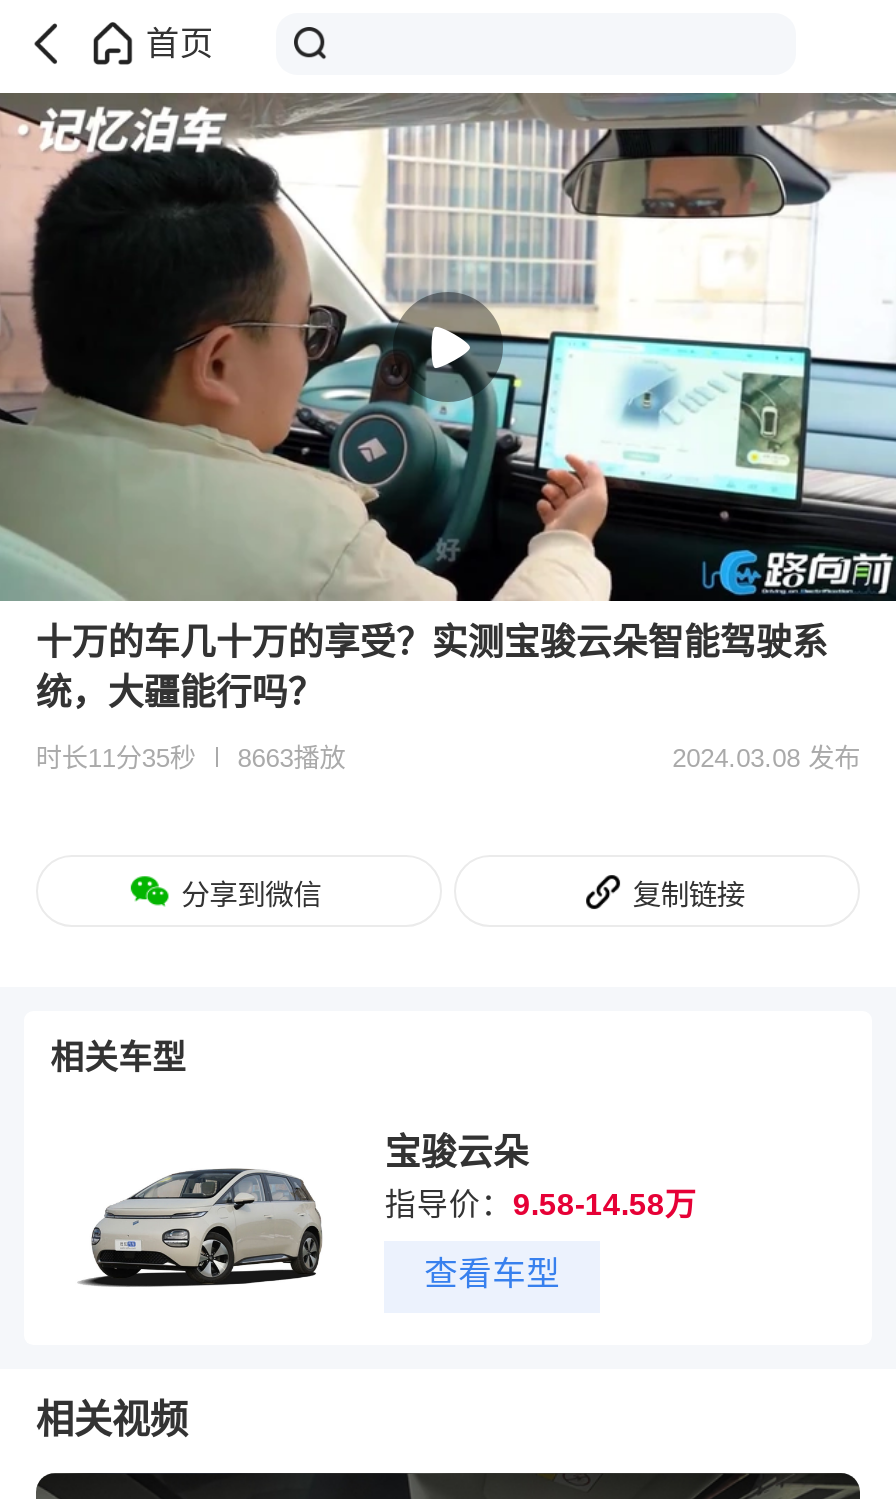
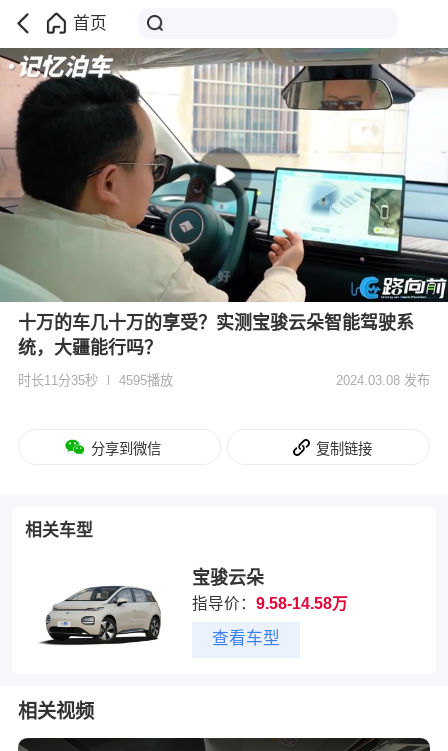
- 时长11分35秒 8663播放
+ 时长11分35秒 4595播放
